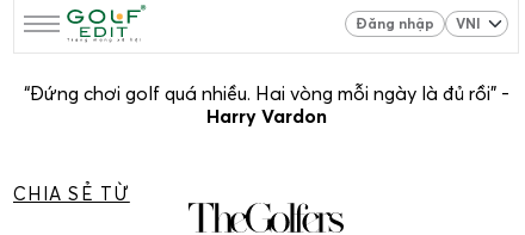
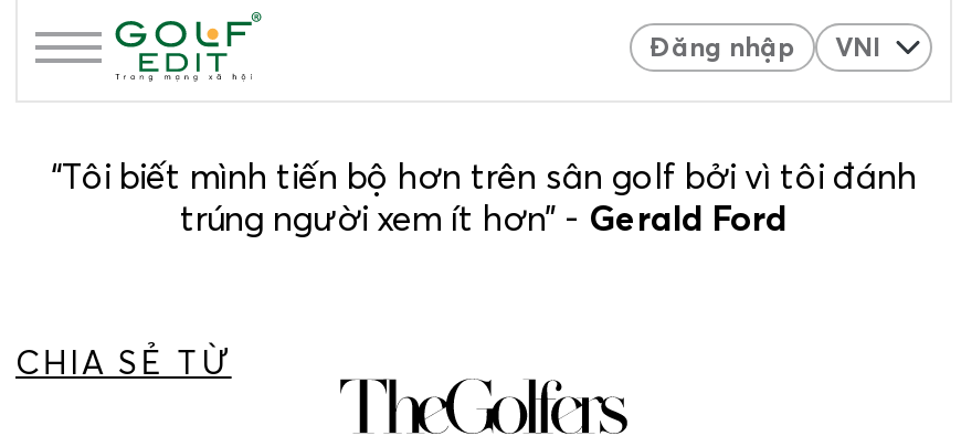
- “Đứng chơi golf quá nhiều. Hai vòng mỗi ngày là đủ rồi” -
- Harry Vardon
+ “Tôi biết mình tiến bộ hơn trên sân golf bởi vì tôi đánh
+ trúng người xem ít hơn” - Gerald Ford
